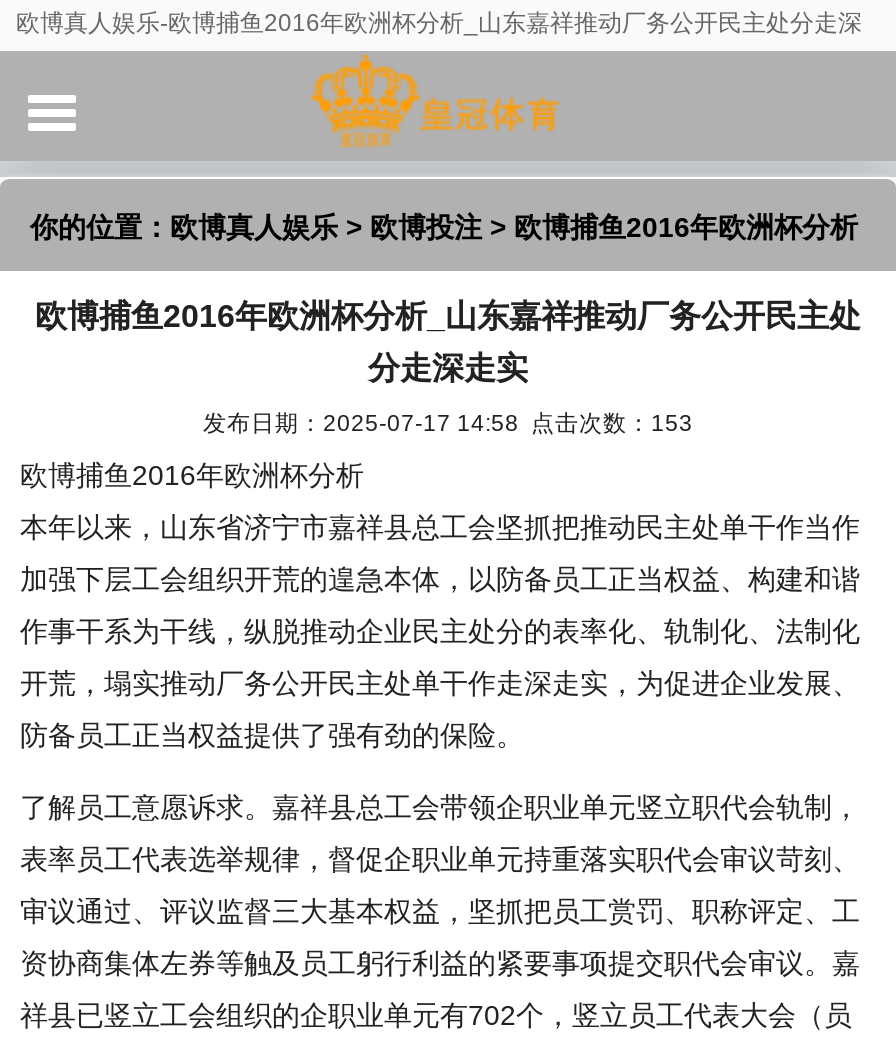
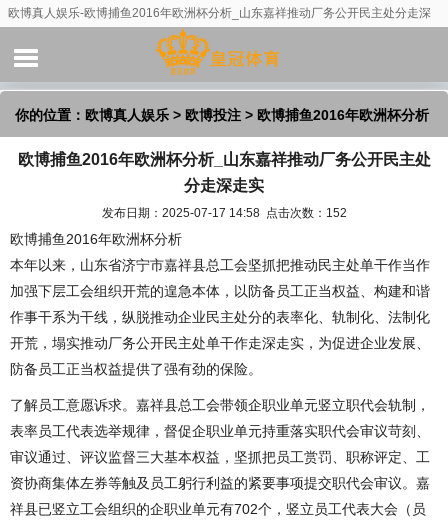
- 发布日期：2025-07-17 14:58 点击次数：153
+ 发布日期：2025-07-17 14:58 点击次数：152
